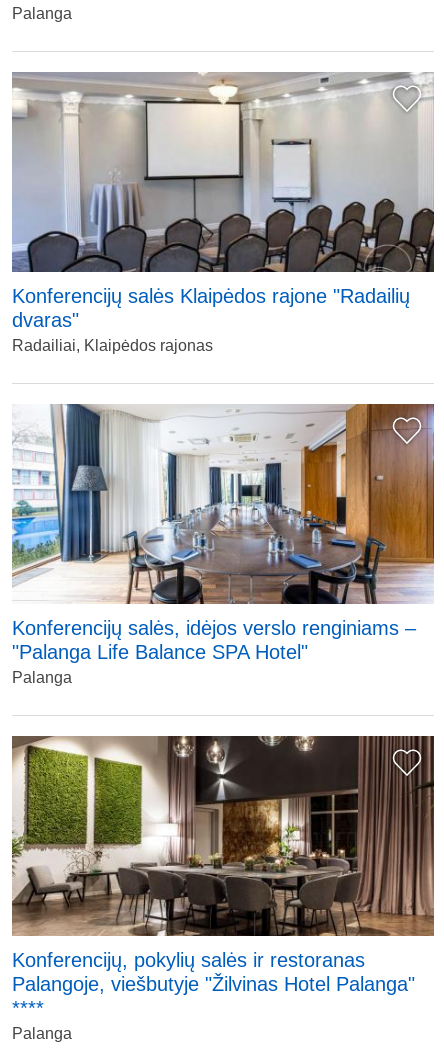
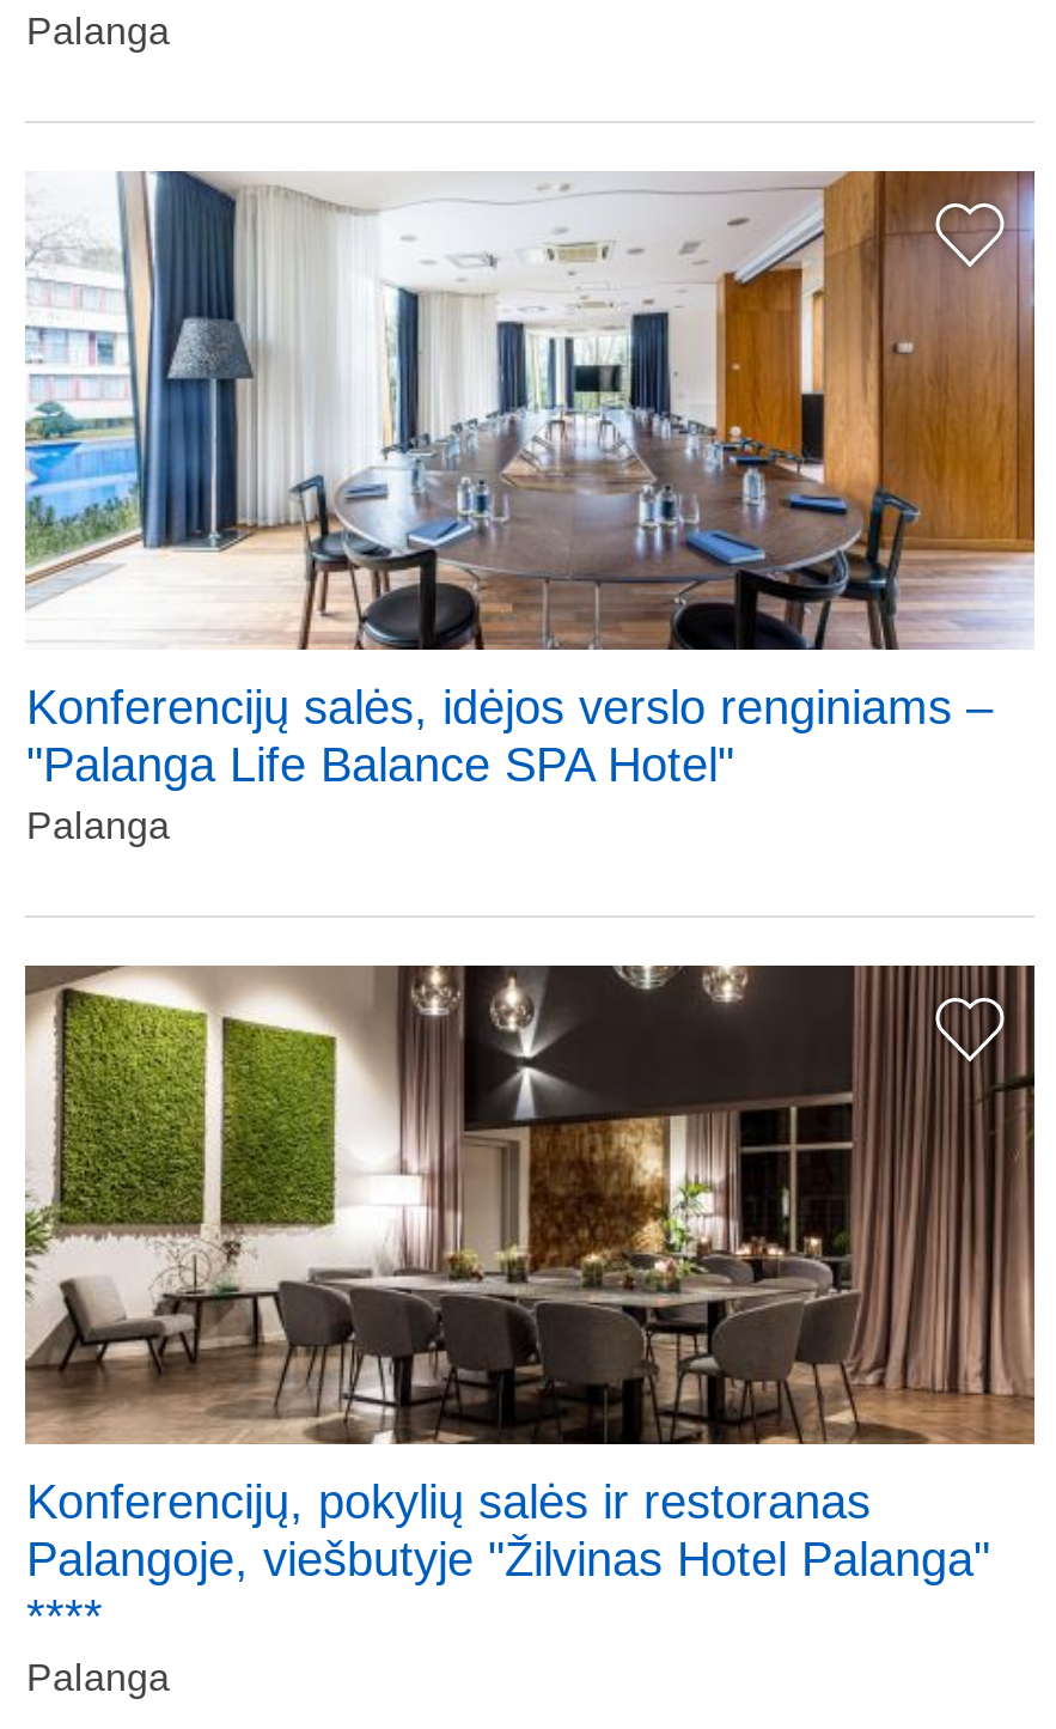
- [image]
- Konferencijų salės Klaipėdos rajone "Radailių
- dvaras"
- Radailiai, Klaipėdos rajonas
